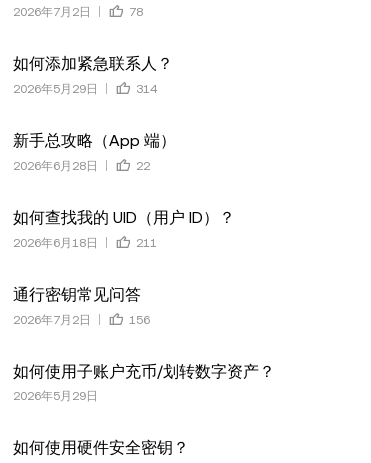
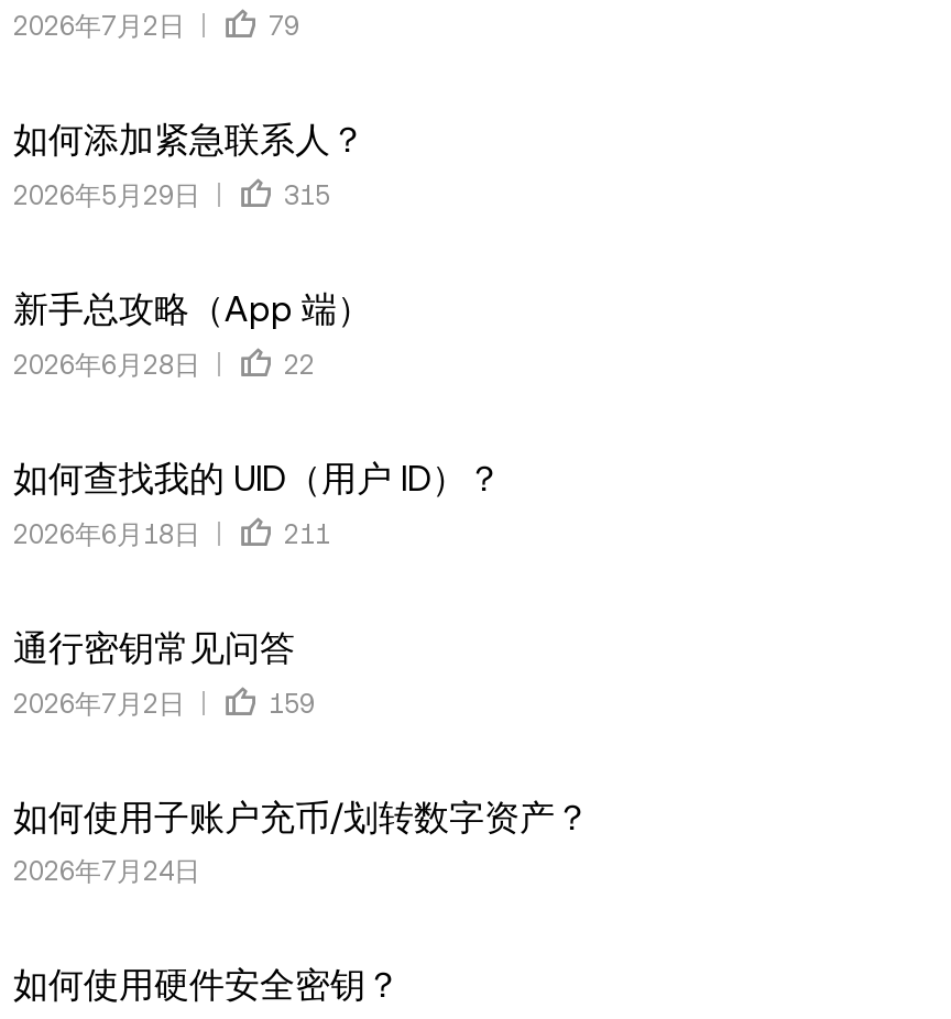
- 78
+ 79

- 314
+ 315

- 156
+ 159

- 2026年5月29日
+ 2026年7月24日
